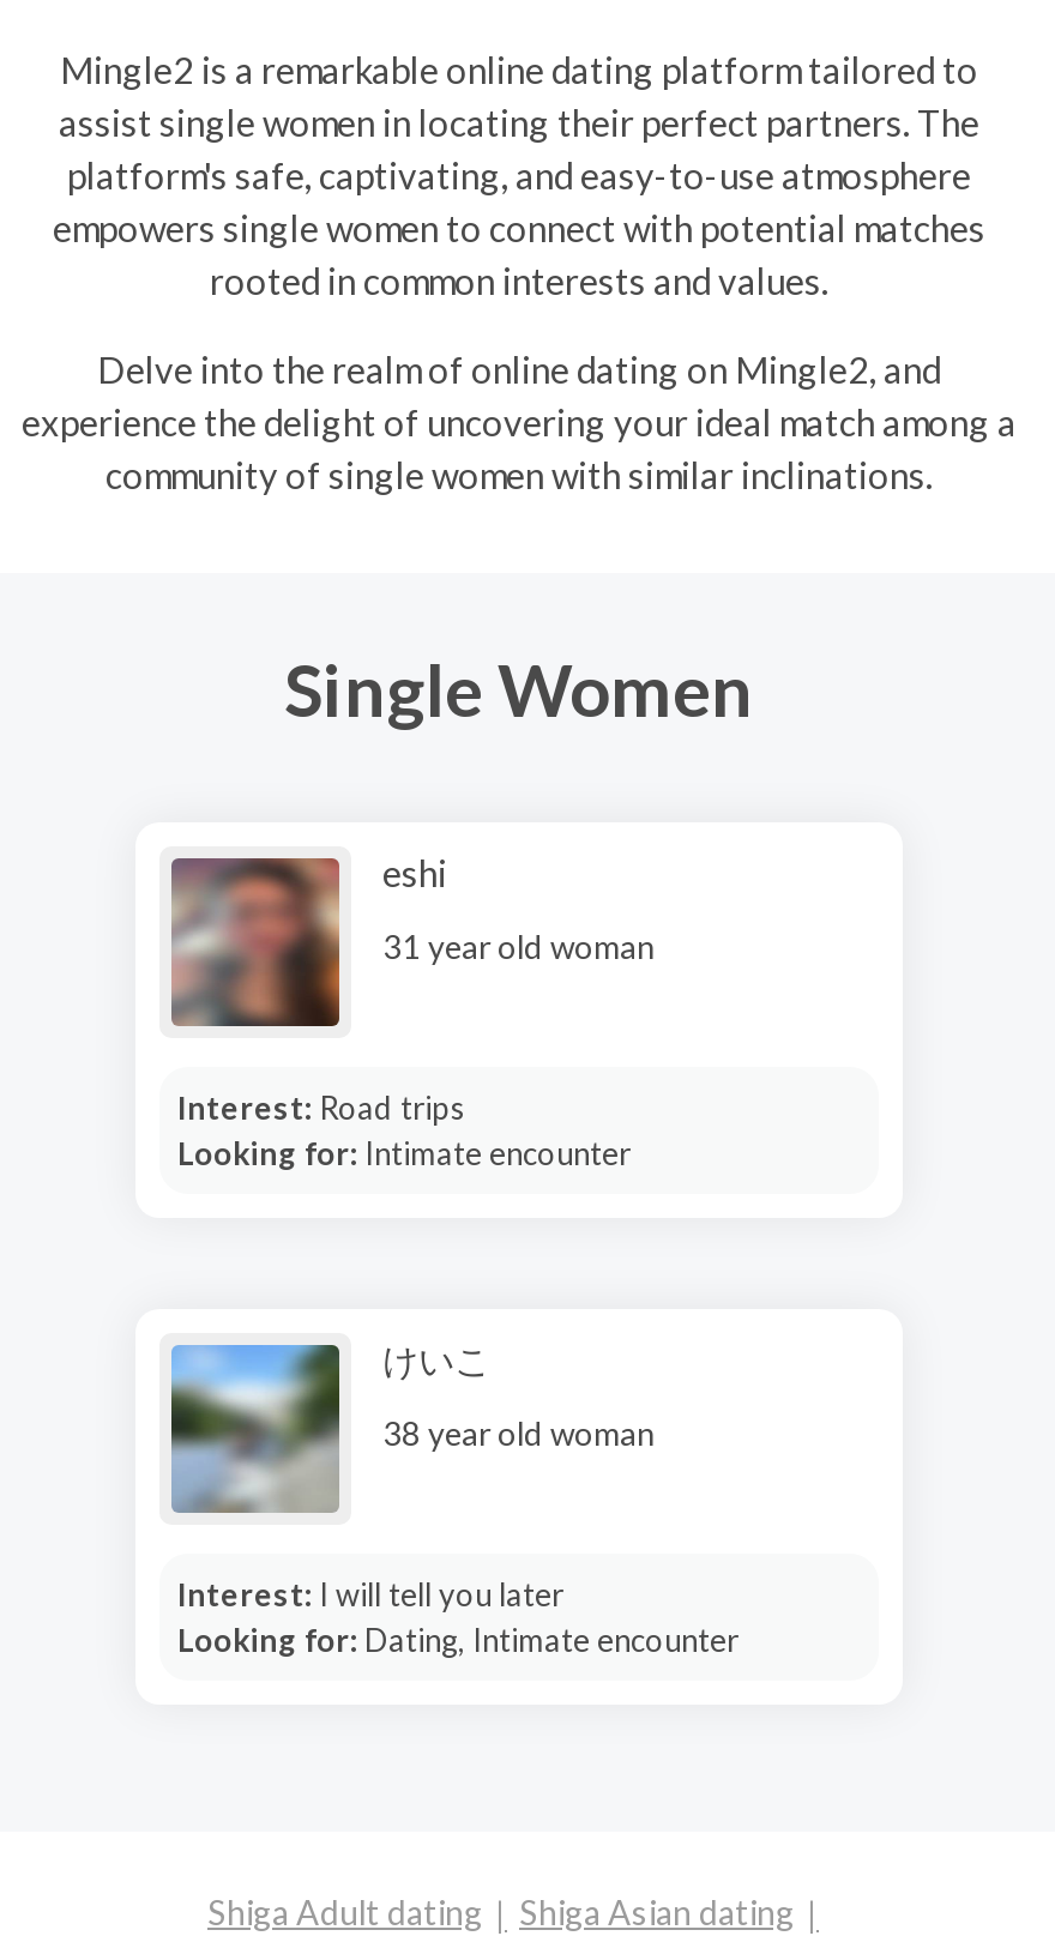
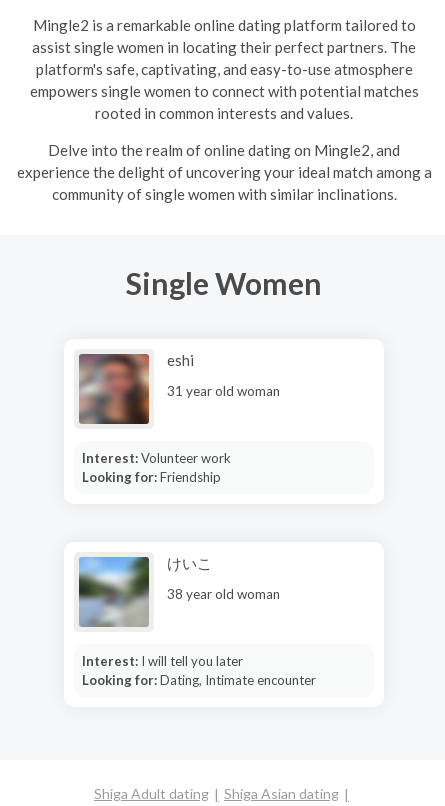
- Interest: Road trips
- Looking for: Intimate encounter
+ Interest: Volunteer work
+ Looking for: Friendship
